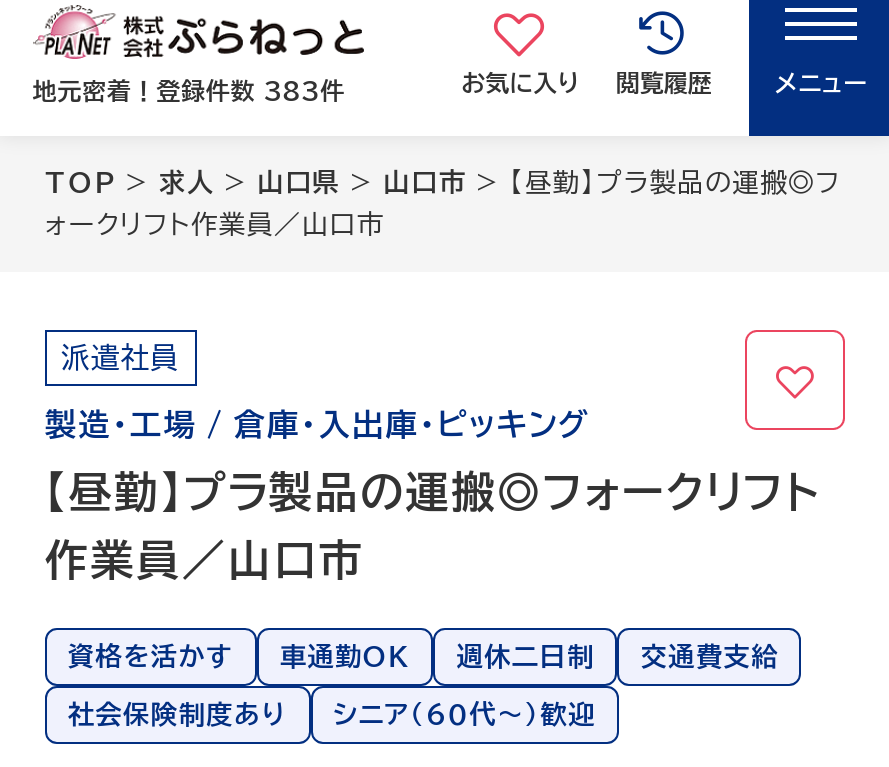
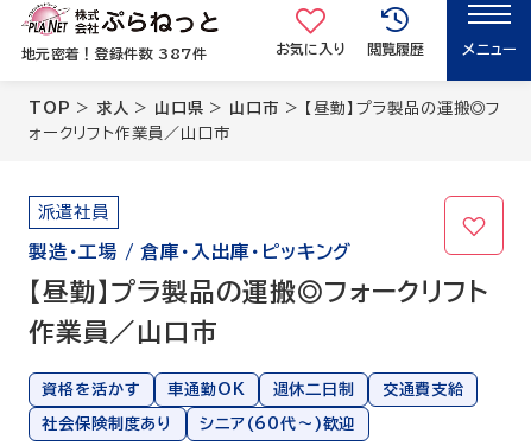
- 地元密着！登録件数 383件
+ 地元密着！登録件数 387件
